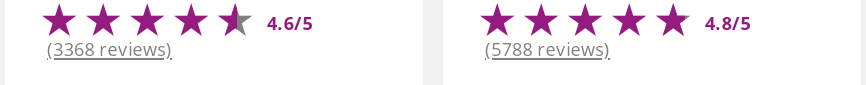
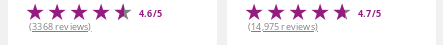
- 4.8/5
- (5788 reviews)
+ 4.7/5
+ (14,975 reviews)
